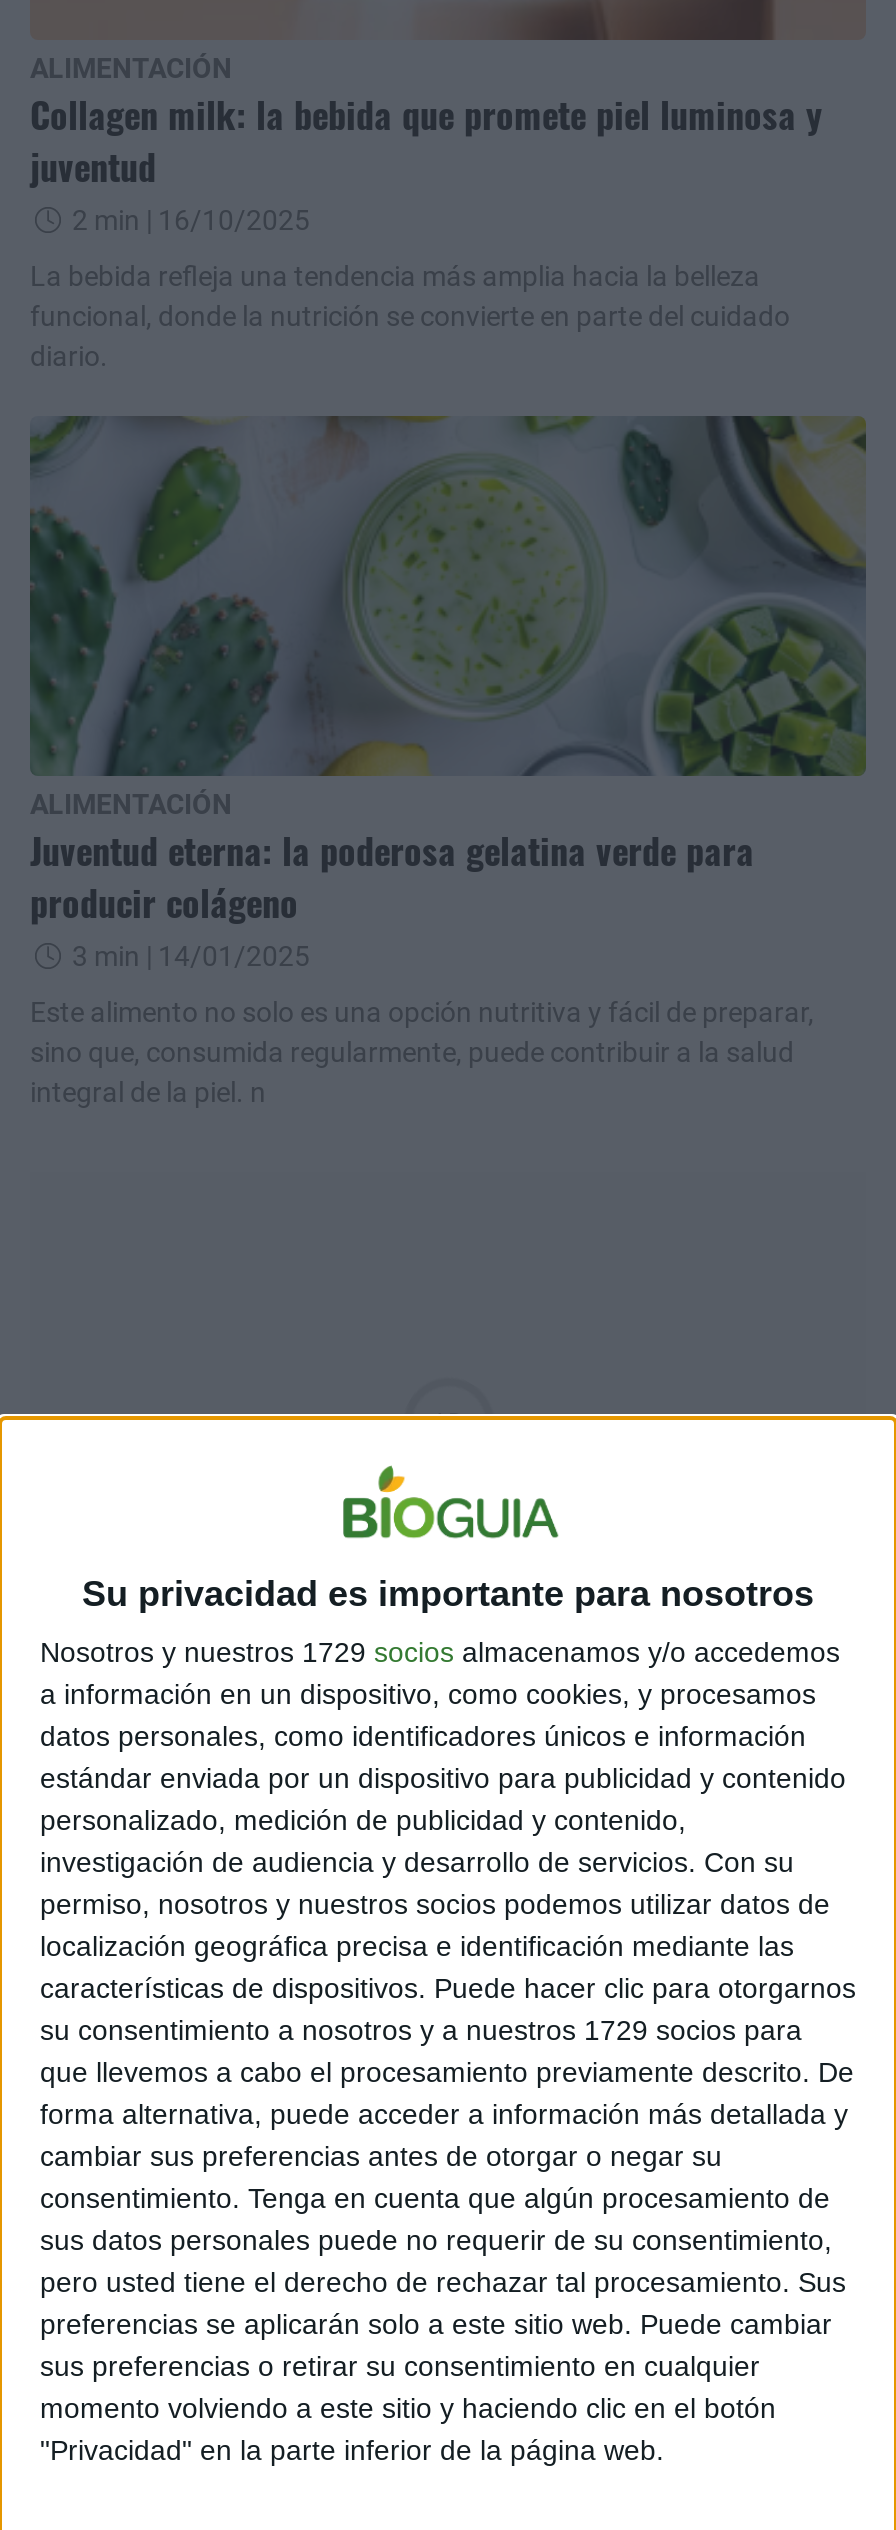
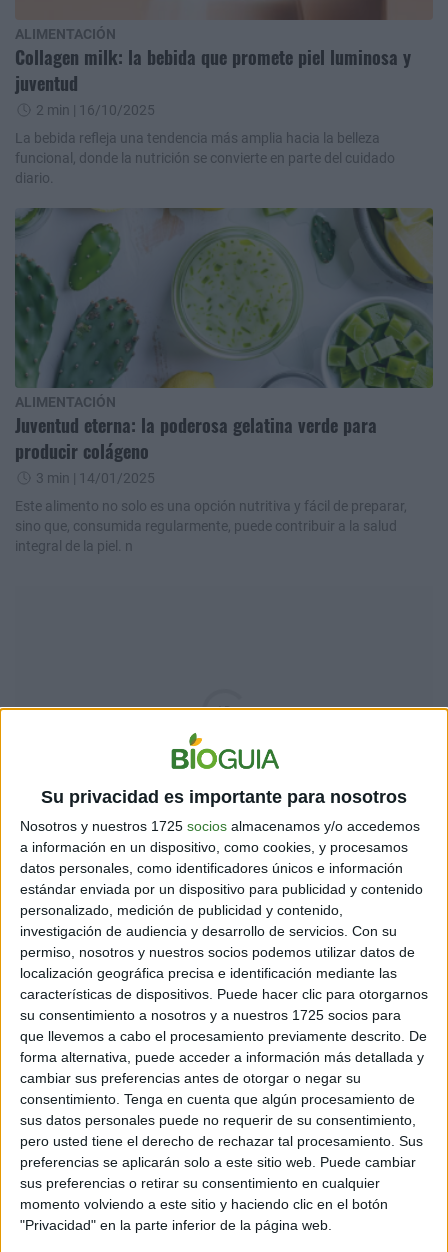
- Nosotros y nuestros 1729 socios almacenamos y/o accedemos
+ Nosotros y nuestros 1725 socios almacenamos y/o accedemos

- su consentimiento a nosotros y a nuestros 1729 socios para
+ su consentimiento a nosotros y a nuestros 1725 socios para
